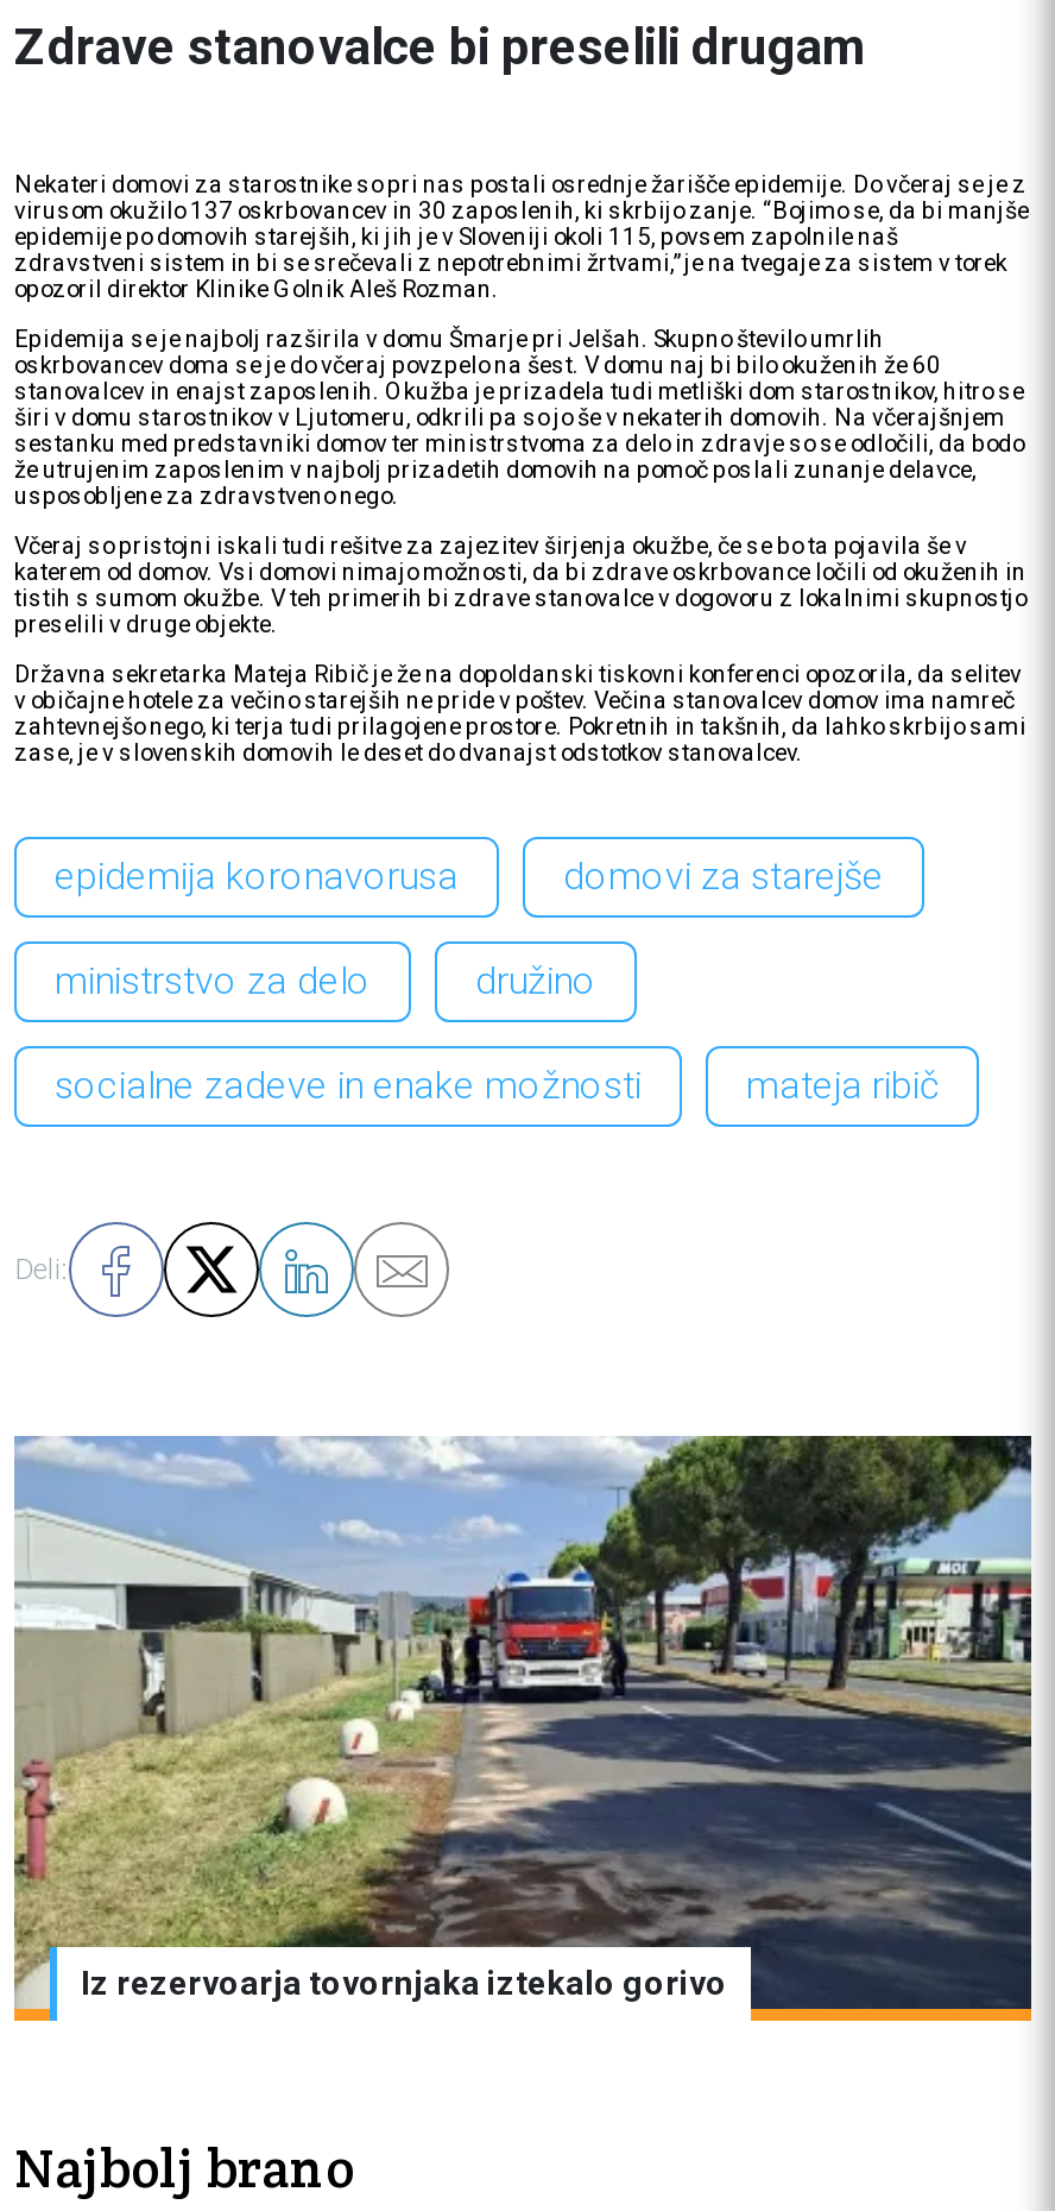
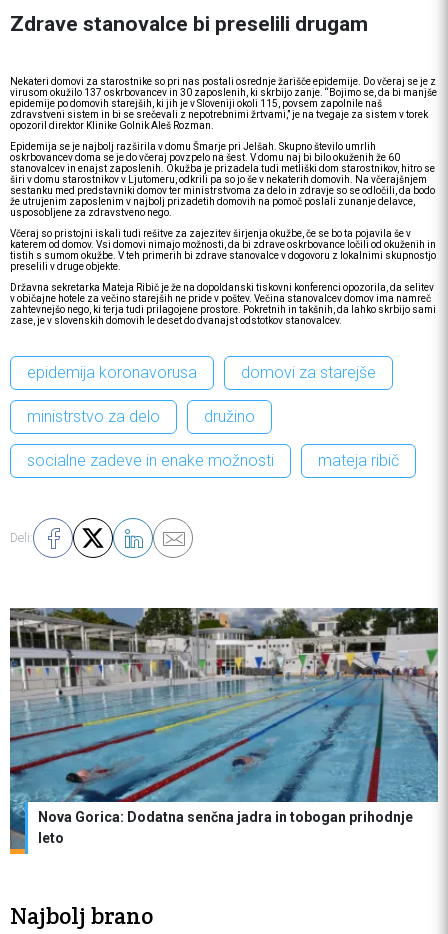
- [image]
- Iz rezervoarja tovornjaka iztekalo gorivo
+ [image]
+ Nova Gorica: Dodatna senčna jadra in tobogan prihodnje
+ leto
